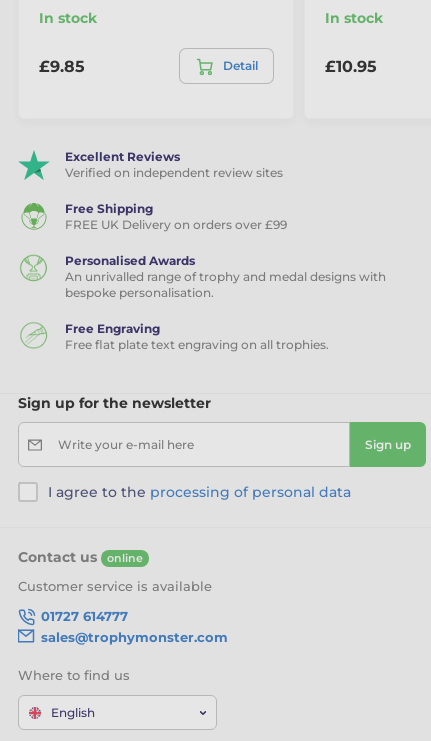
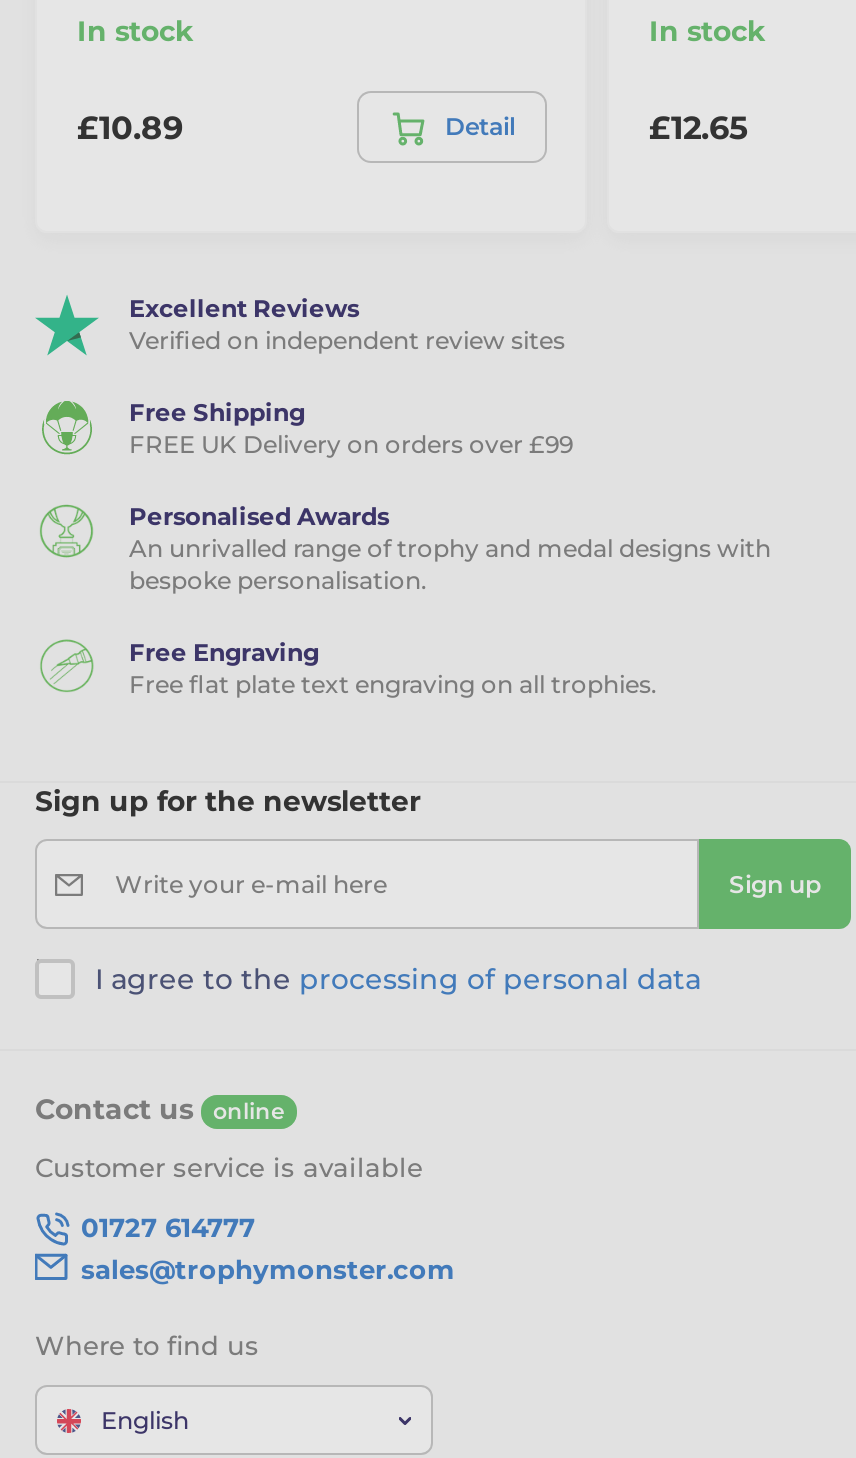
- £9.85
+ £10.89

- £10.95
+ £12.65
